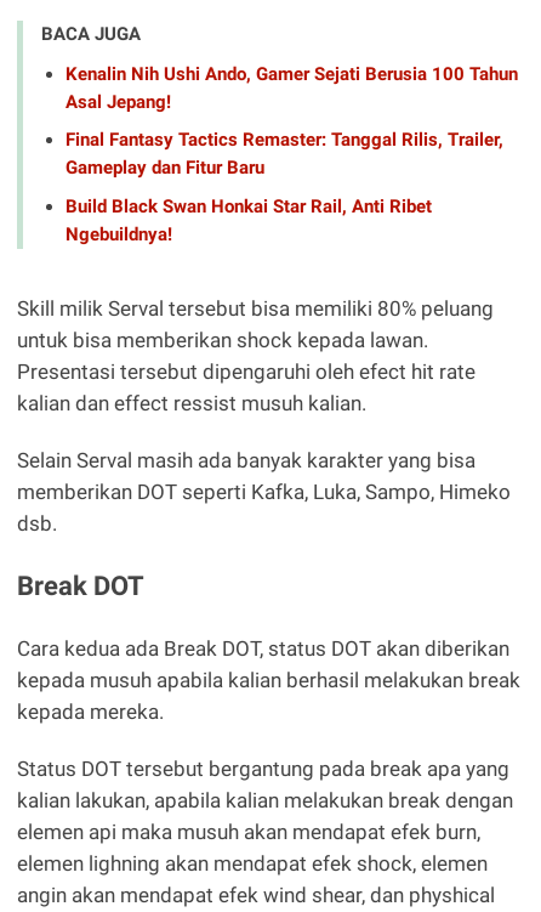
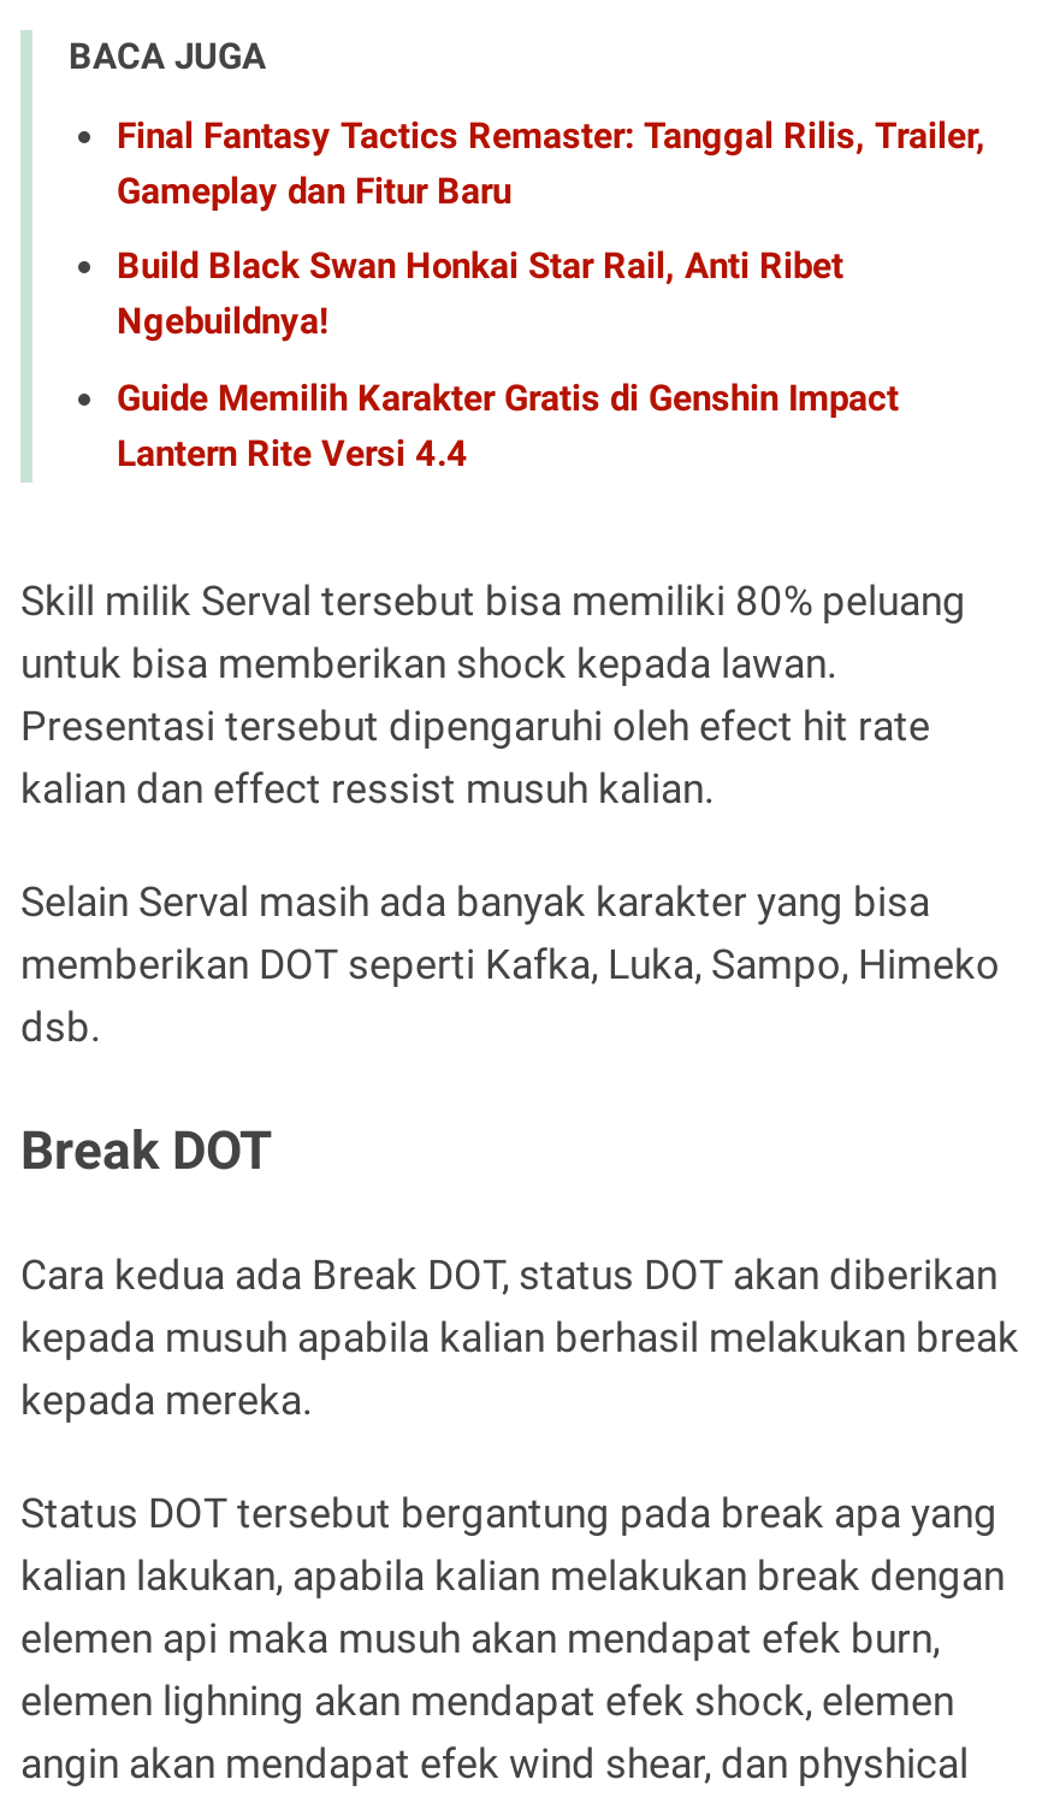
- Kenalin Nih Ushi Ando, Gamer Sejati Berusia 100 Tahun
- Asal Jepang!

moved up: Final Fantasy Tactics Remaster: Tanggal Rilis, Trailer, | Gameplay dan Fitur Baru | Build Black Swan Honkai Star Rail, Anti Ribet | Ngebuildnya!

+ Guide Memilih Karakter Gratis di Genshin Impact
+ Lantern Rite Versi 4.4
